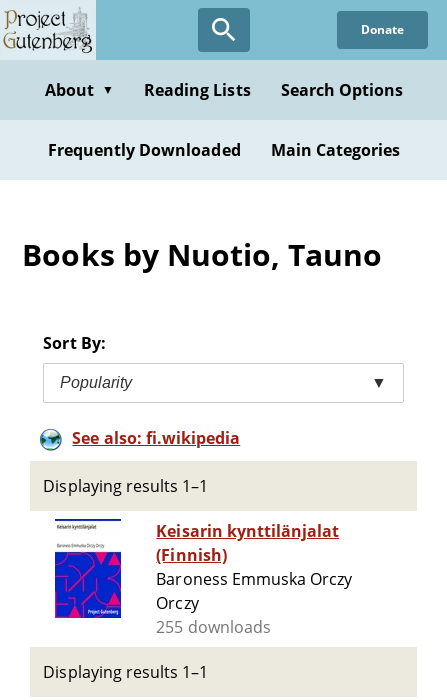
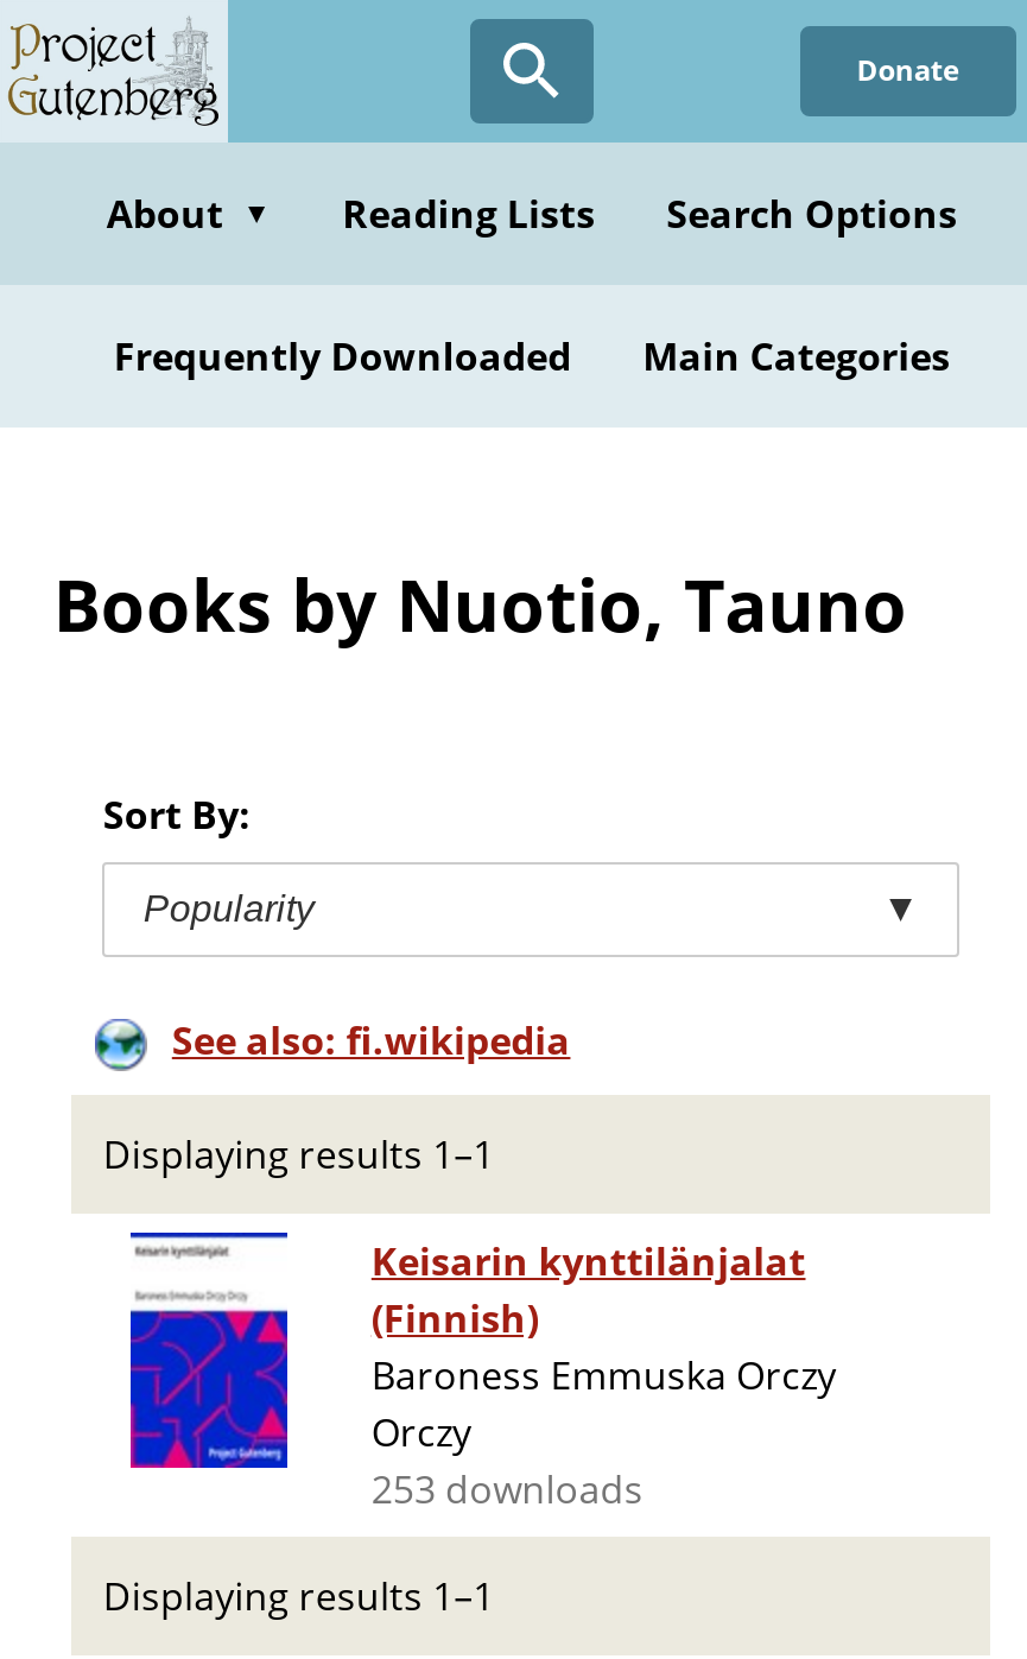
- 255 downloads
+ 253 downloads
